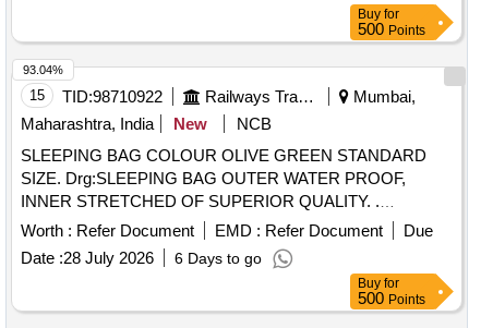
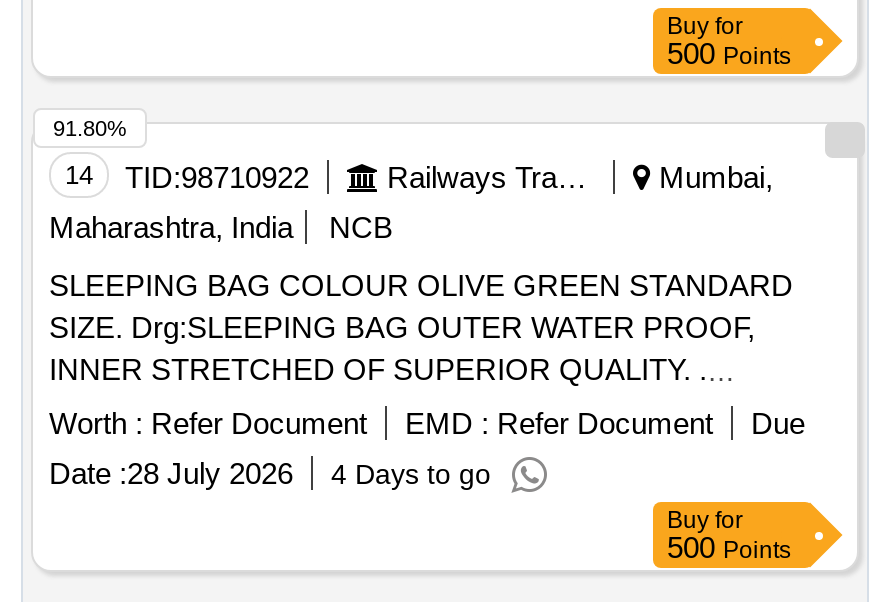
- 93.04%
+ 91.80%

- 15 TID:98710922
+ 14 TID:98710922

- New

- Date : 28 July 2026 6 Days to go
+ Date : 28 July 2026 4 Days to go
